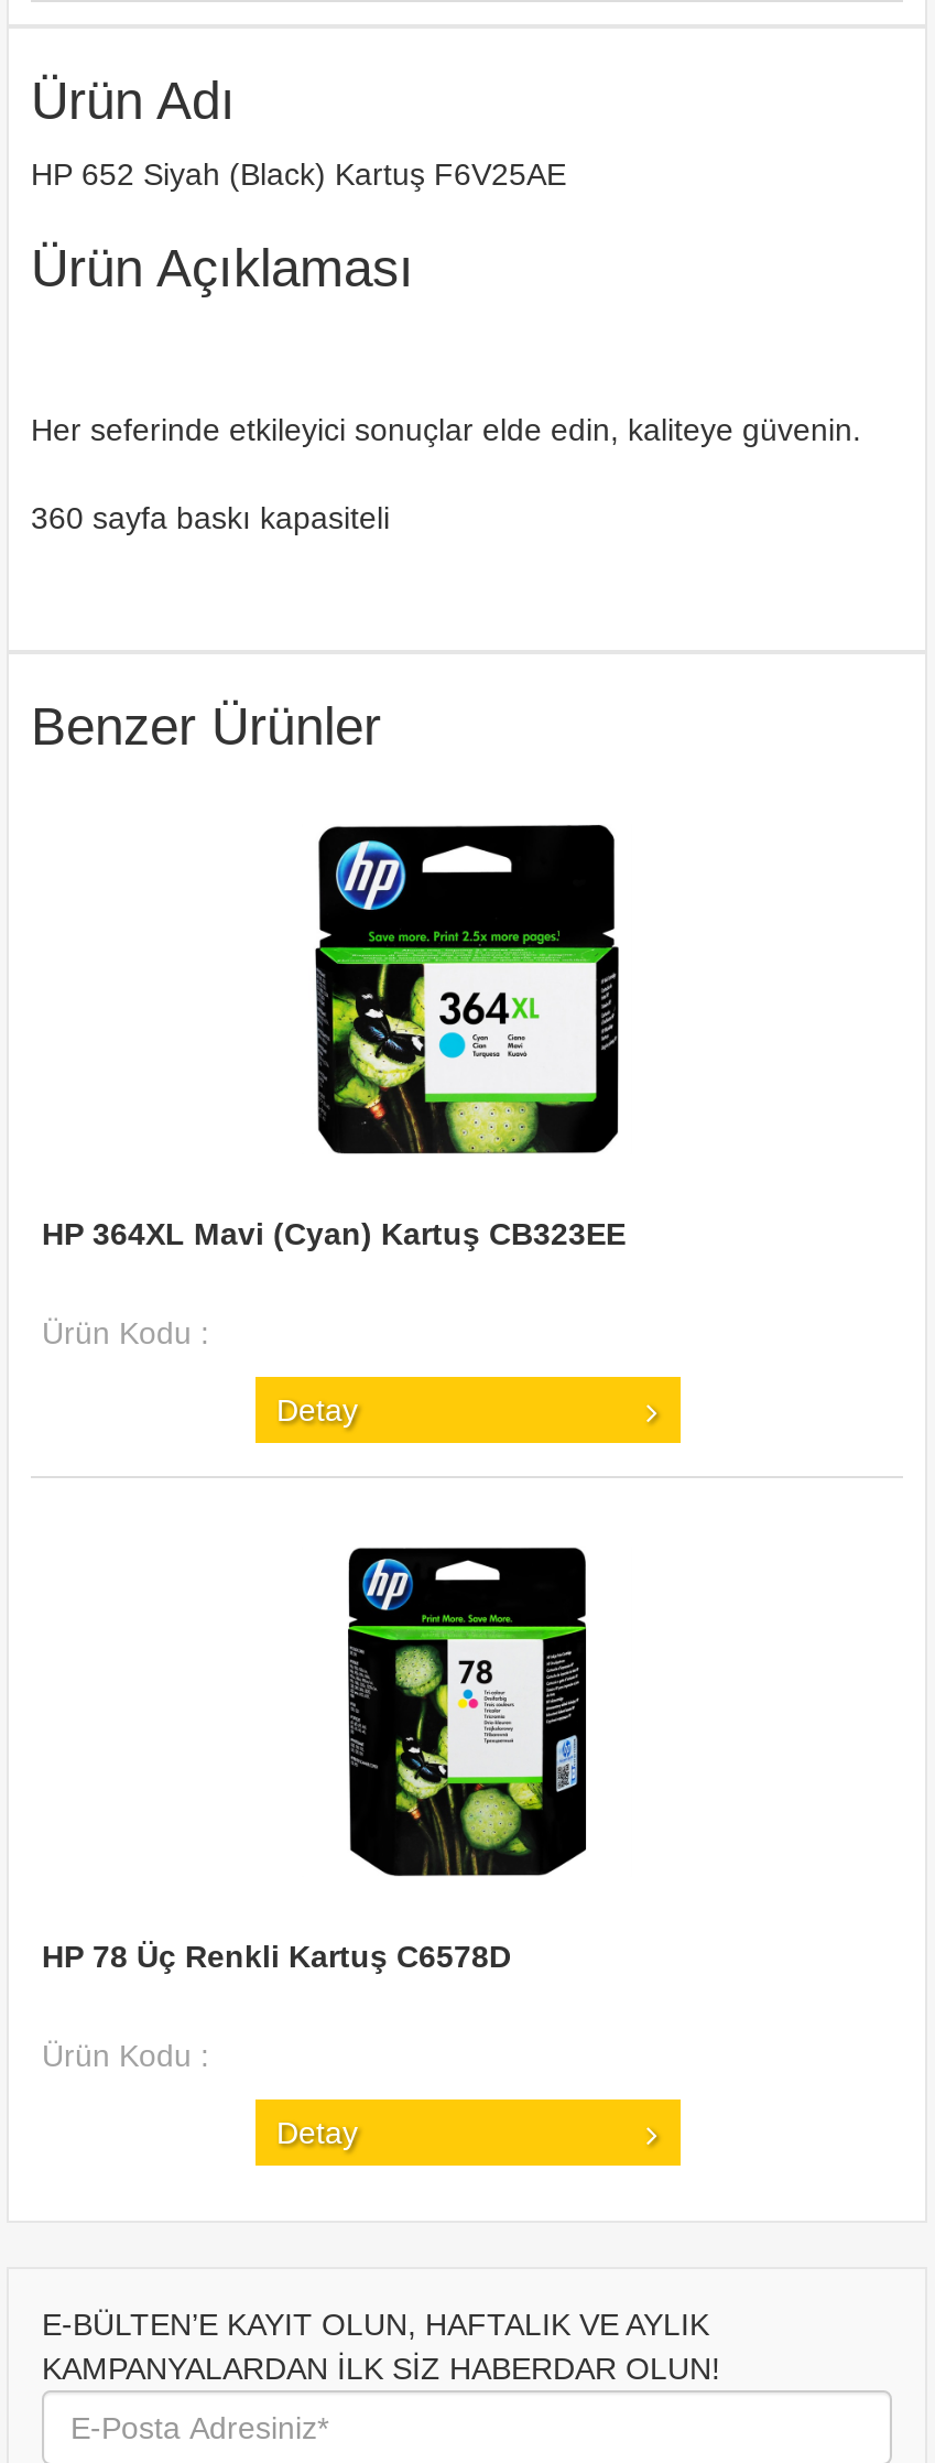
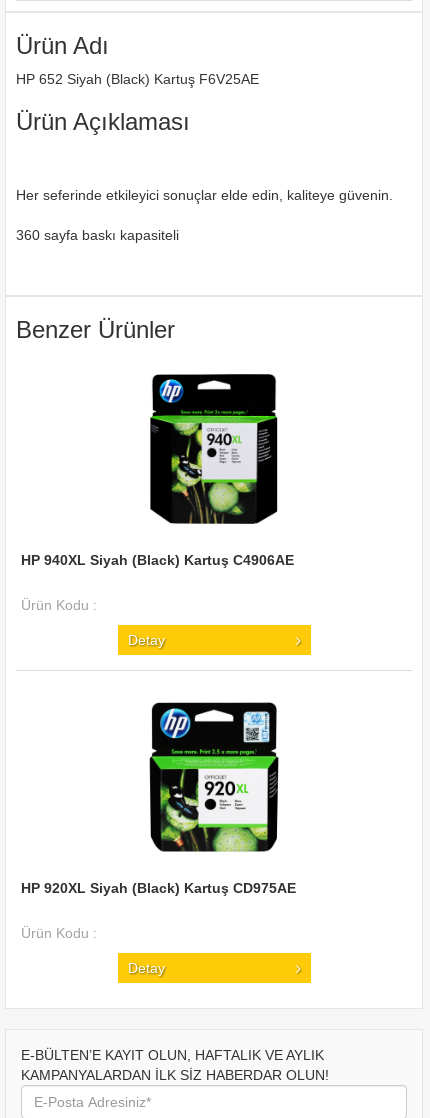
- [image]
- HP 364XL Mavi (Cyan) Kartuş CB323EE
+ [image]
+ HP 940XL Siyah (Black) Kartuş C4906AE

- [image]
- HP 78 Üç Renkli Kartuş C6578D
+ [image]
+ HP 920XL Siyah (Black) Kartuş CD975AE
